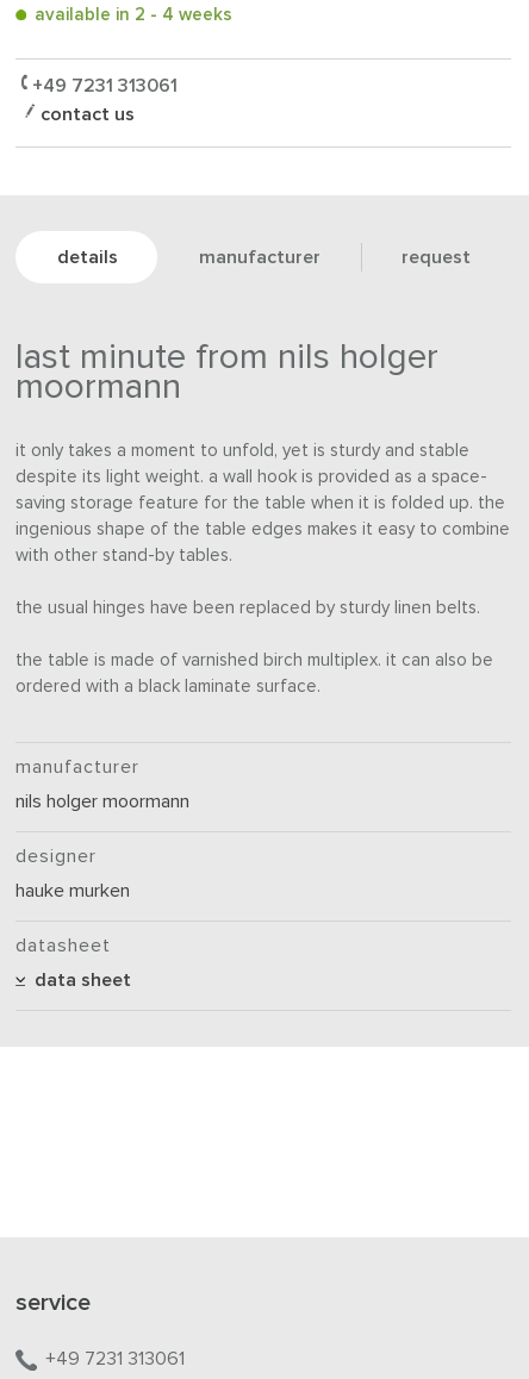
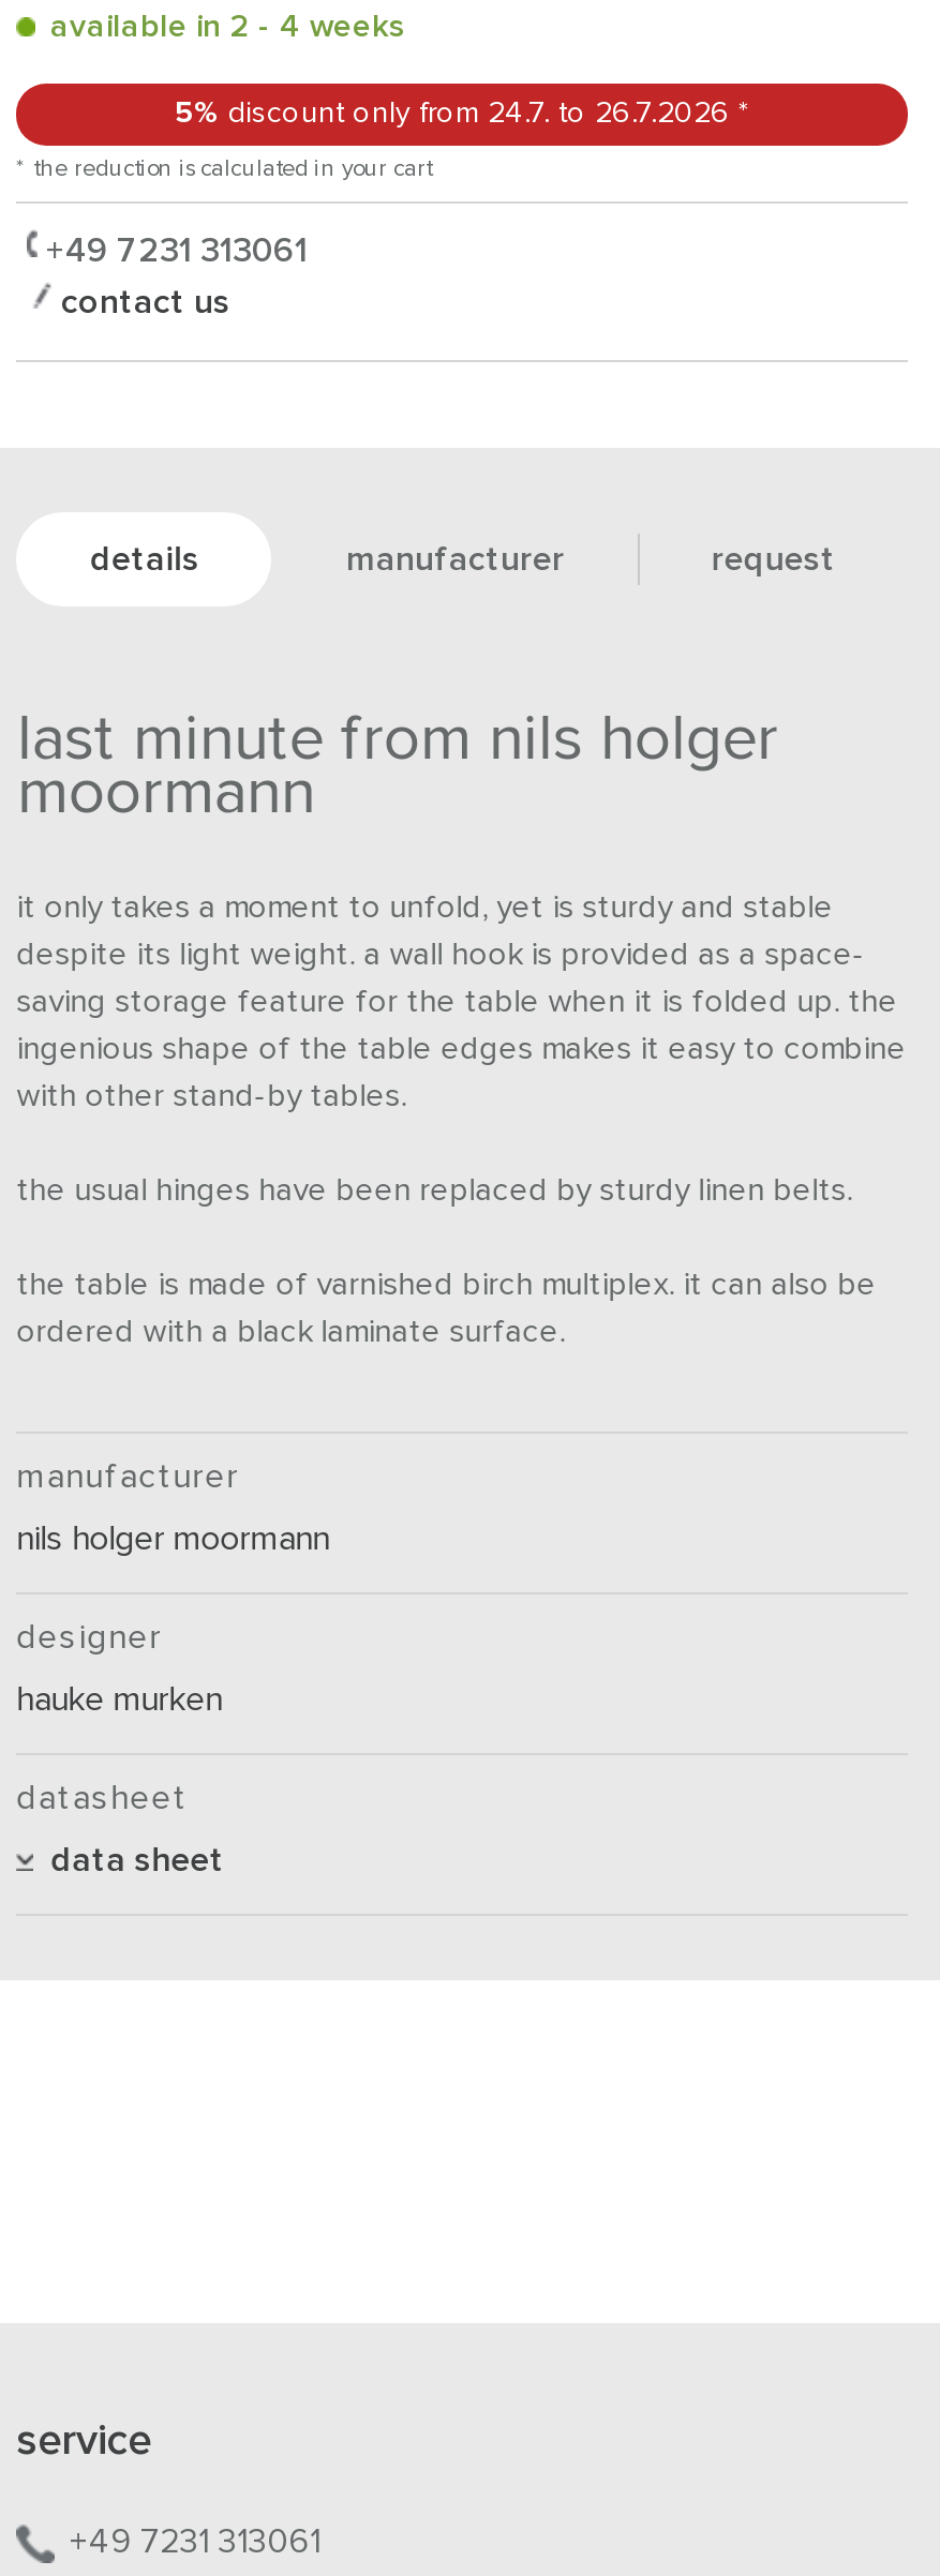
+ 5% discount only from 24.7. to 26.7.2026 *
+ * the reduction is calculated in your cart
